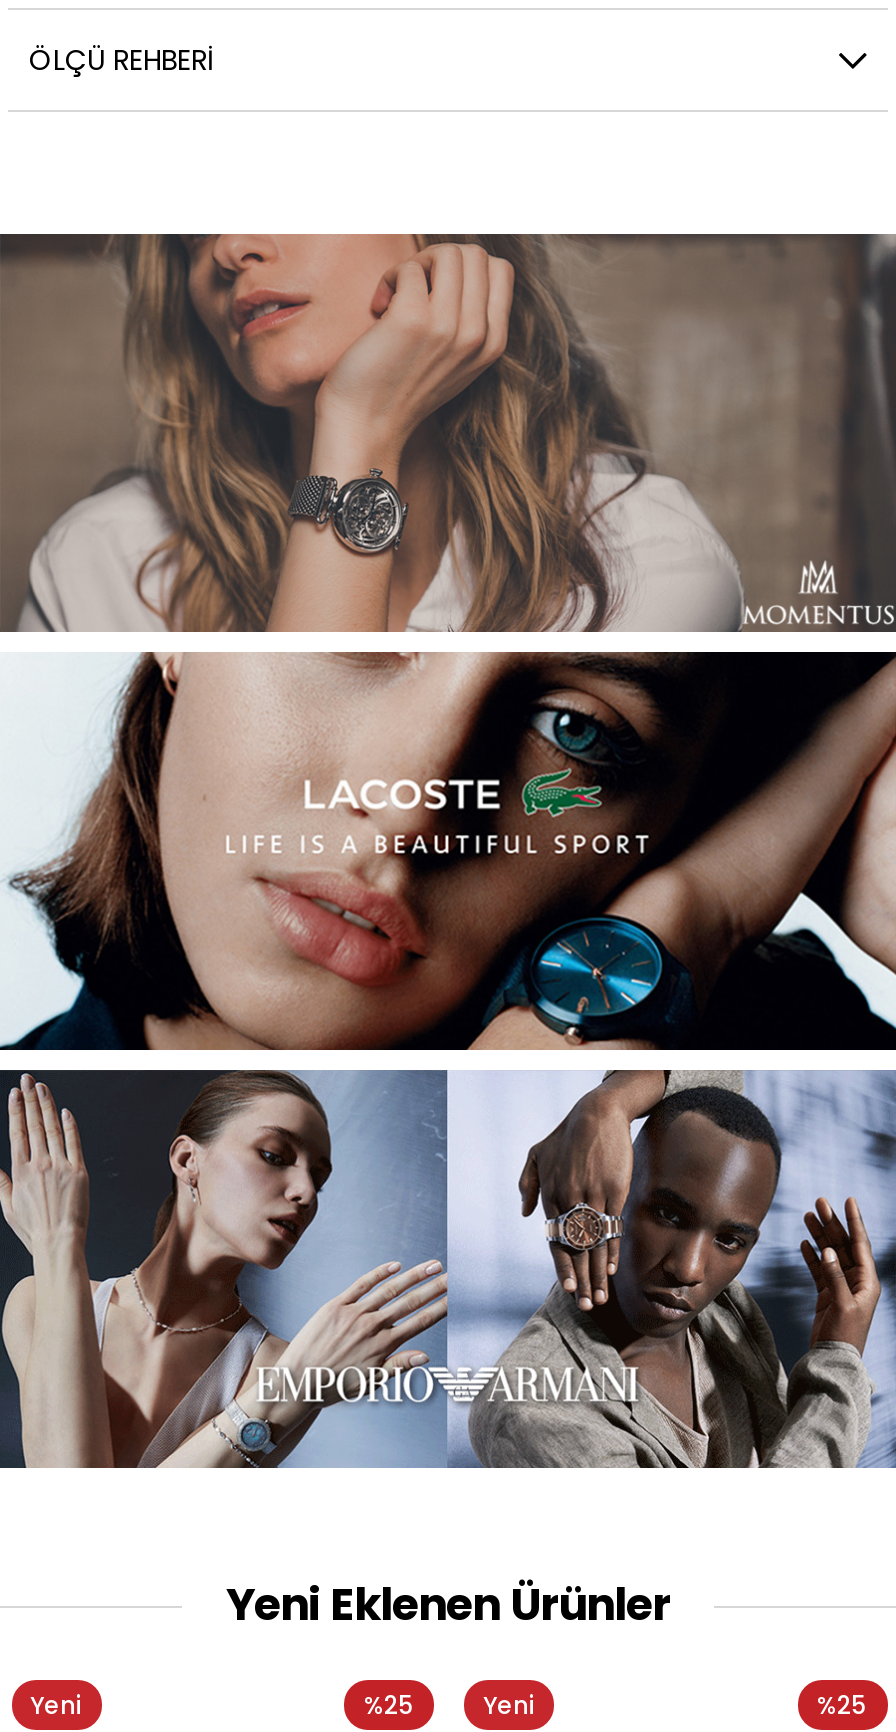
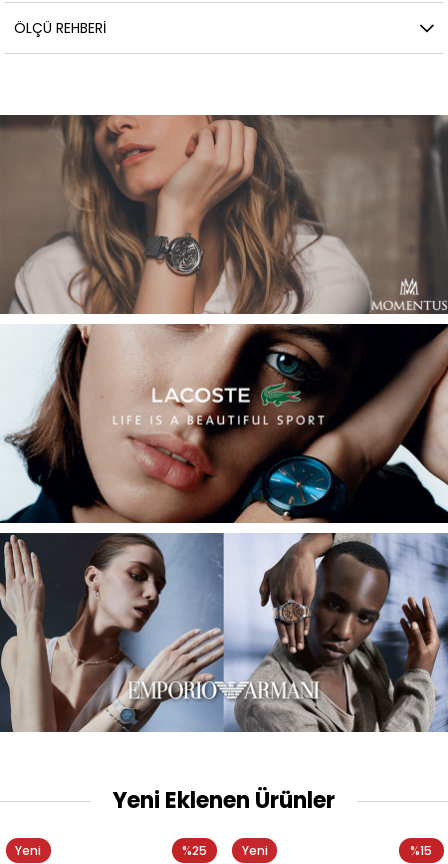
- %25
+ %15
